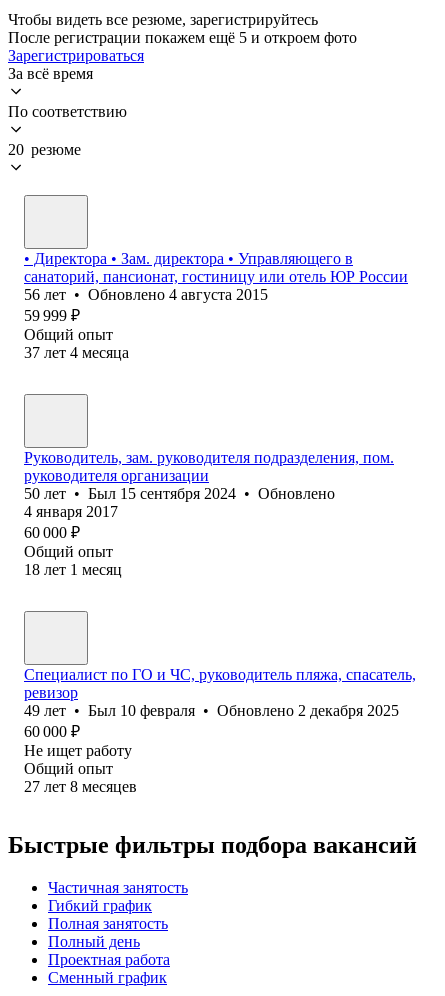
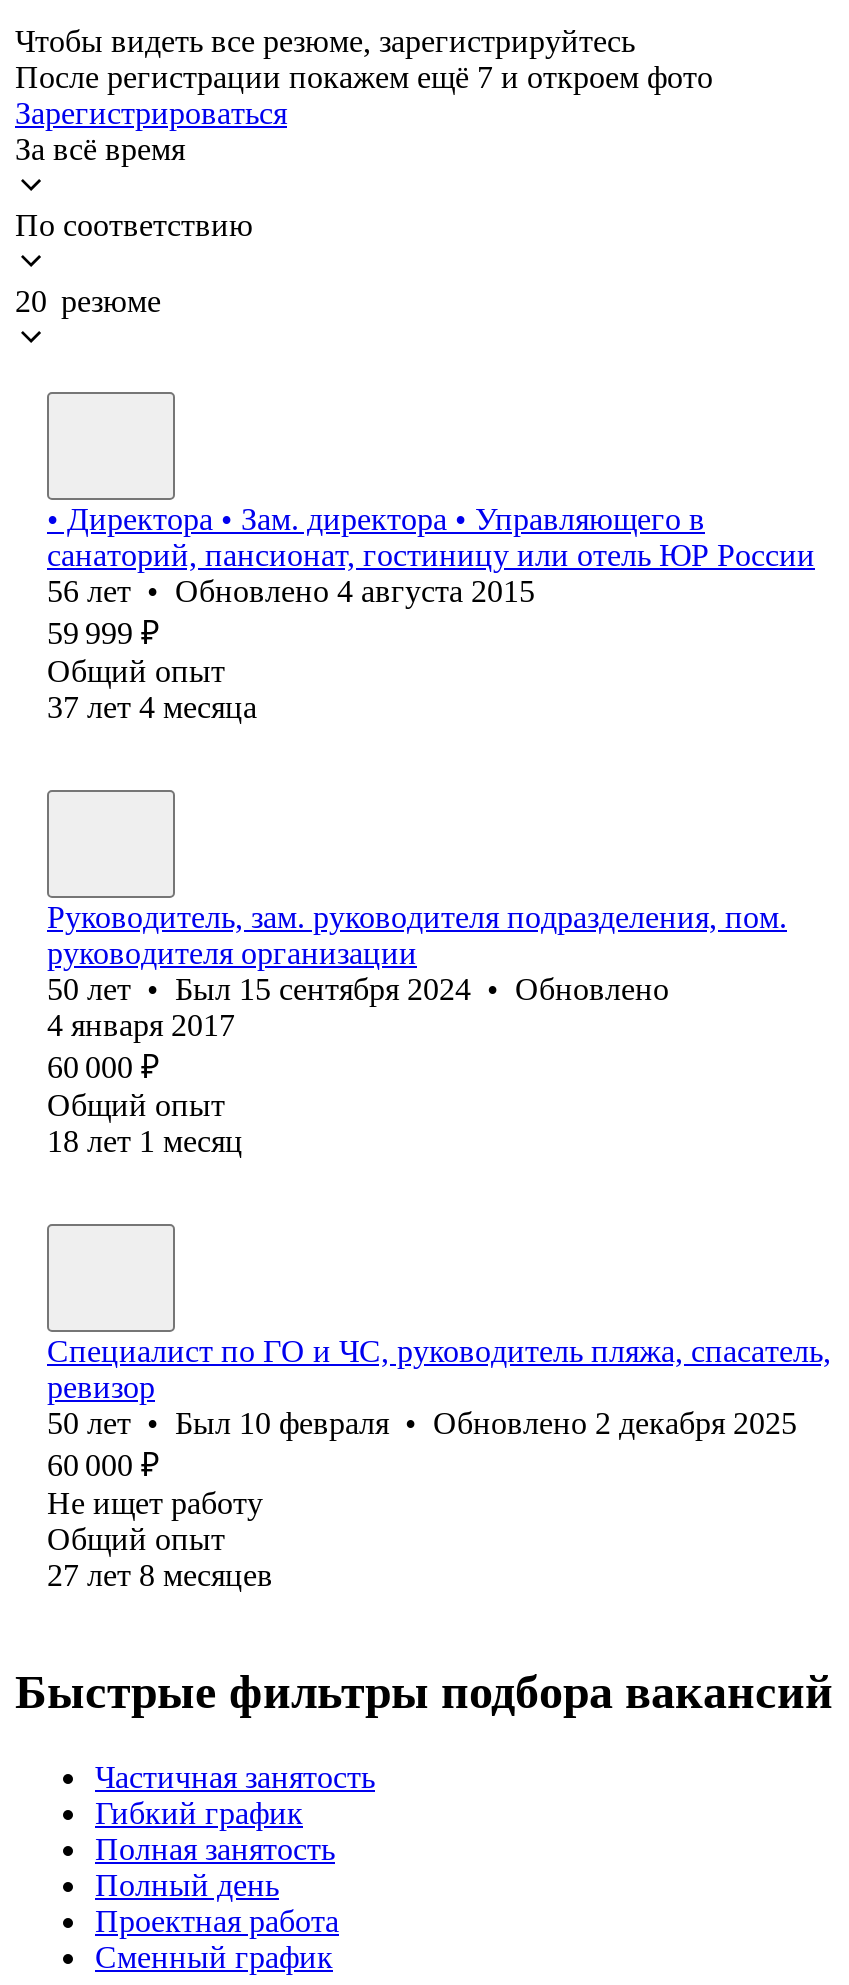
- После регистрации покажем ещё 5 и откроем фото
+ После регистрации покажем ещё 7 и откроем фото

- 49 лет • Был 10 февраля • Обновлено 2 декабря 2025
+ 50 лет • Был 10 февраля • Обновлено 2 декабря 2025
